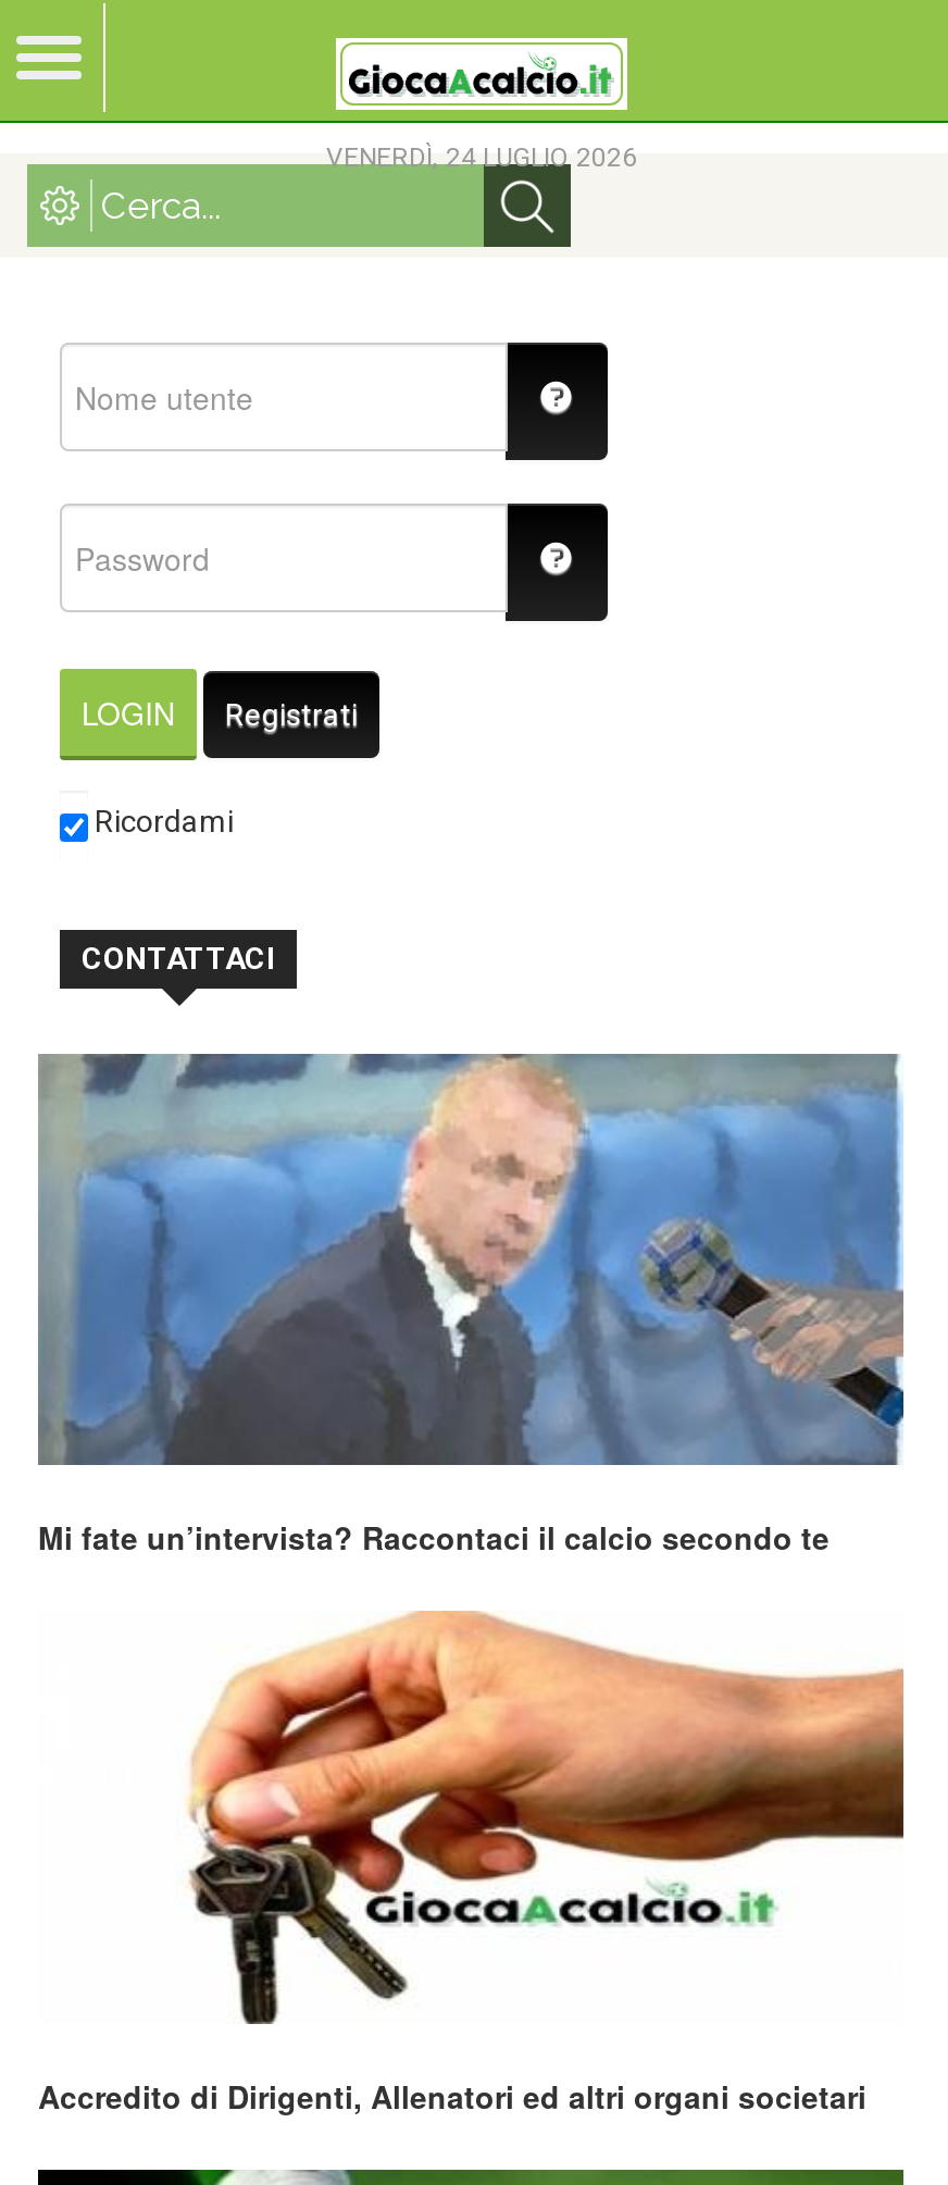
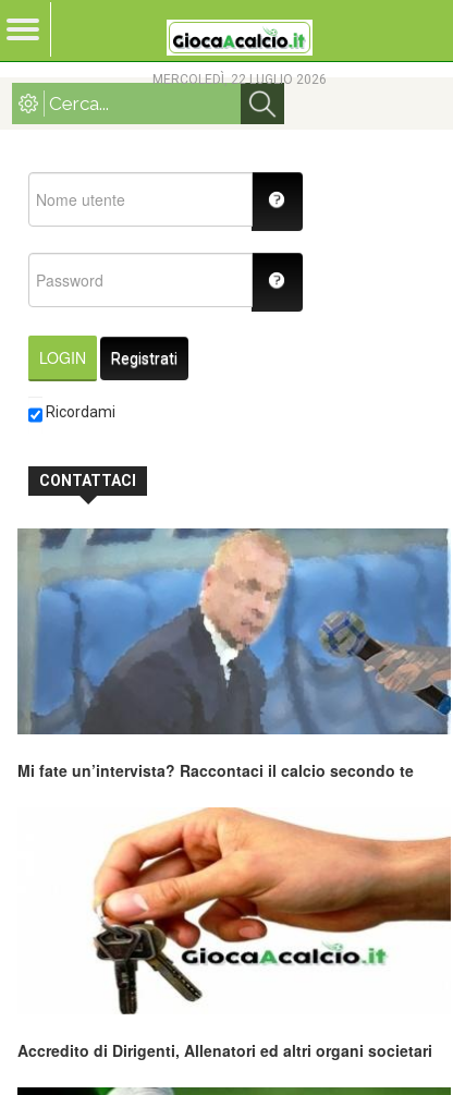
- VENERDÌ, 24 LUGLIO 2026
+ MERCOLEDÌ, 22 LUGLIO 2026
